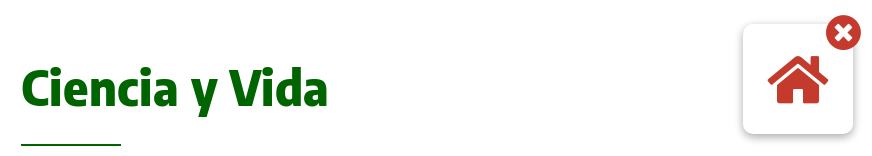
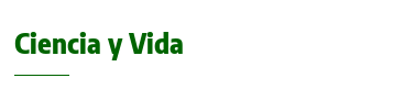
- [image]
